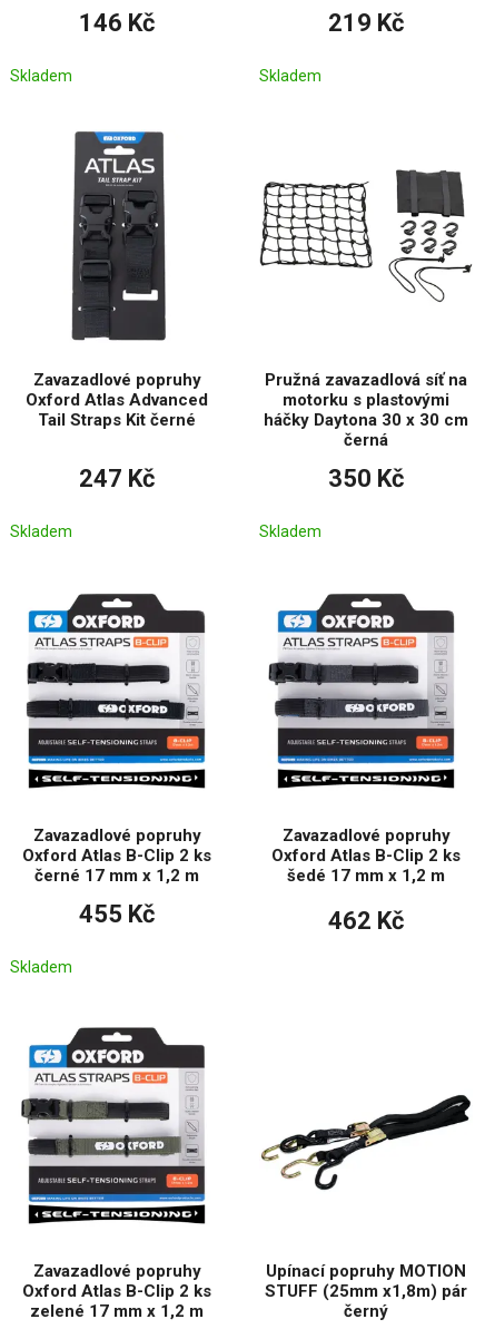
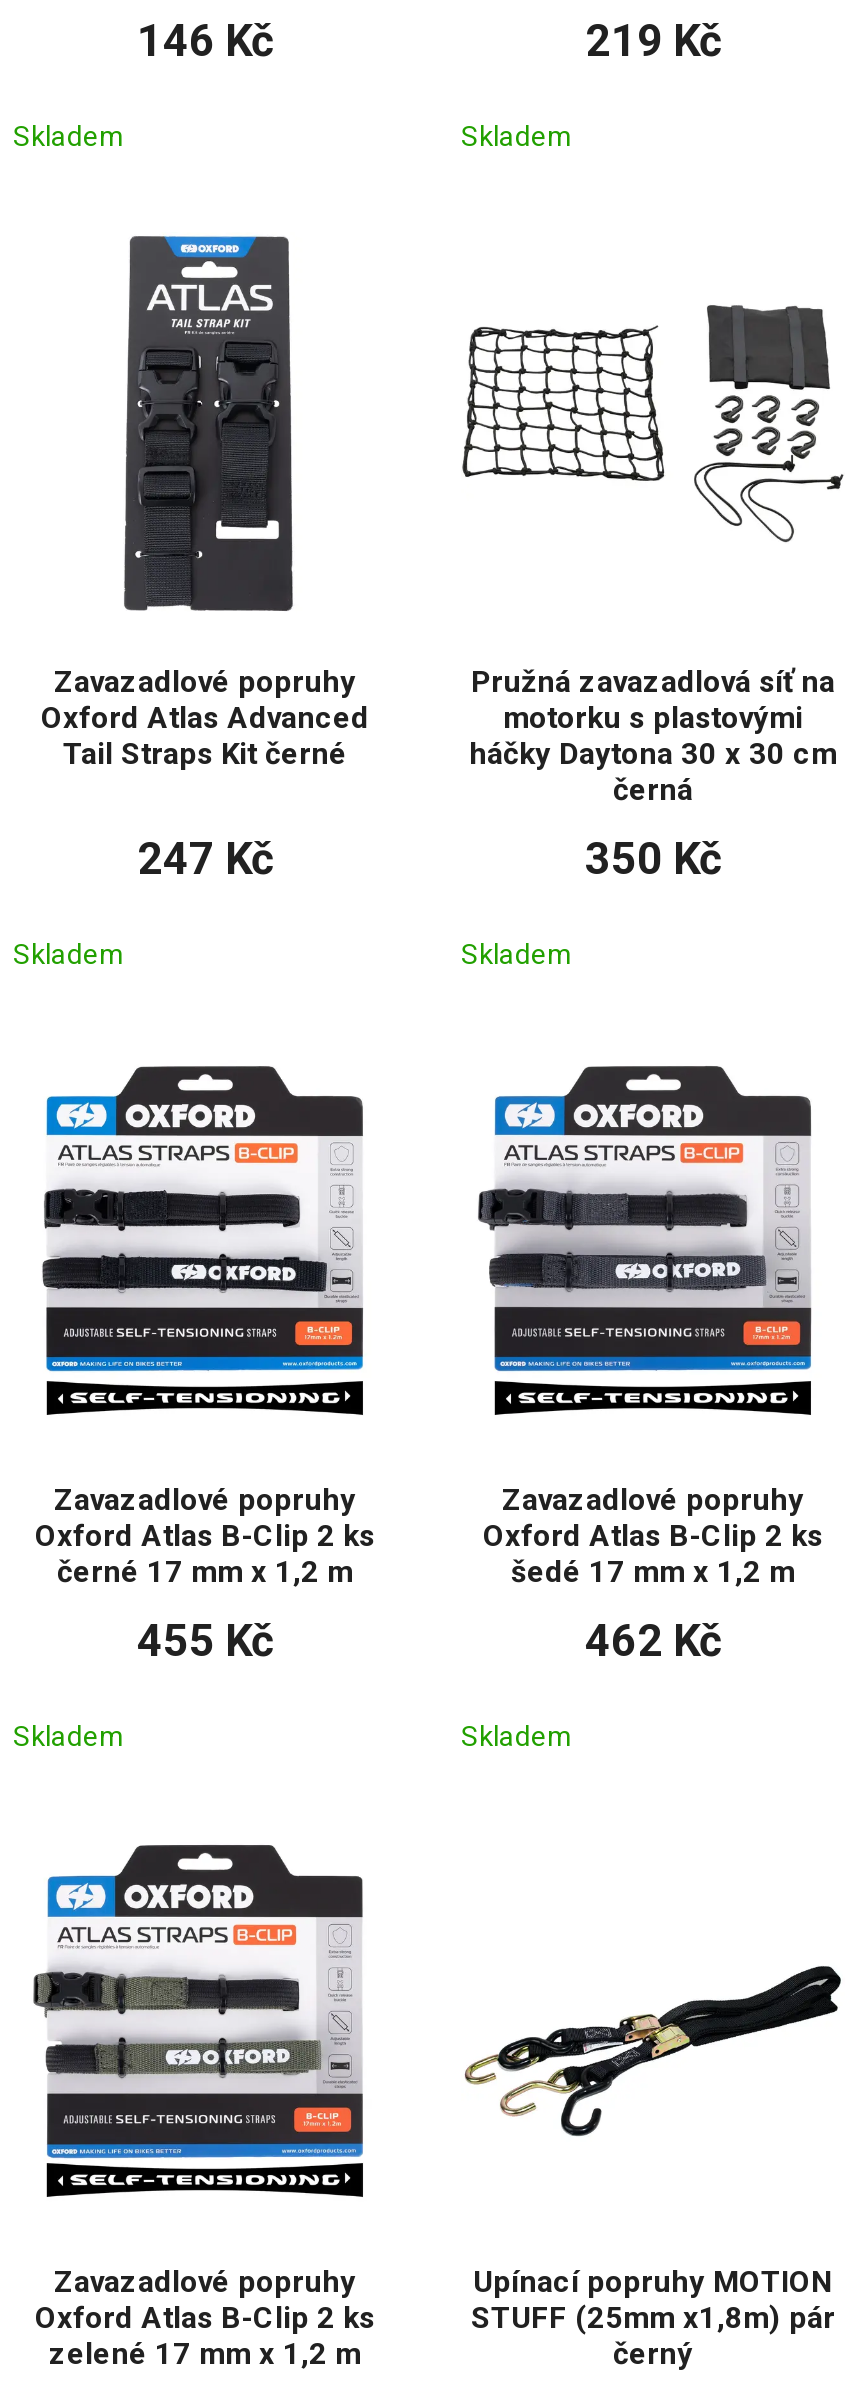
+ Skladem
